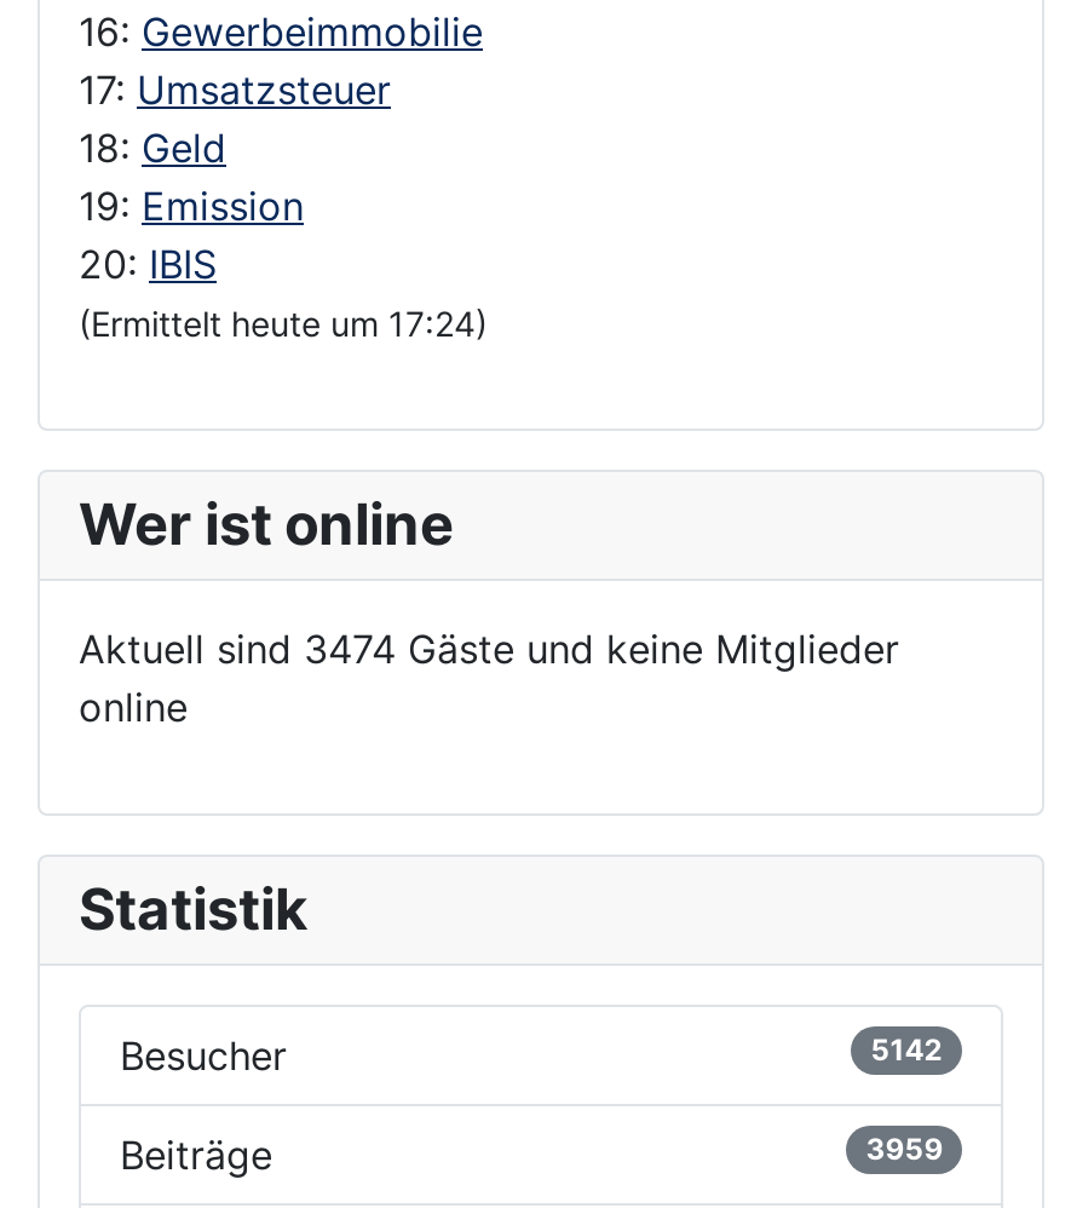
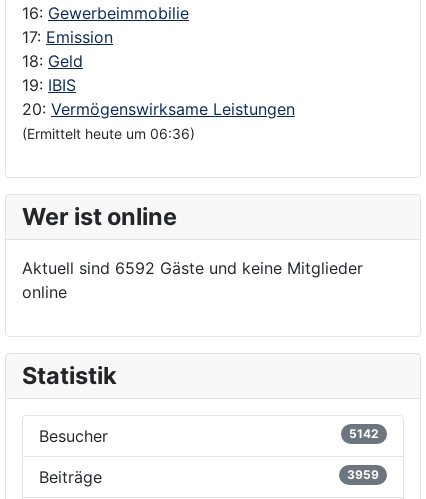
- 17: Umsatzsteuer
+ 17: Emission

- 19: Emission
- 20: IBIS
- (Ermittelt heute um 17:24)
+ 19: IBIS
+ 20: Vermögenswirksame Leistungen
+ (Ermittelt heute um 06:36)

- Aktuell sind 3474 Gäste und keine Mitglieder
+ Aktuell sind 6592 Gäste und keine Mitglieder
